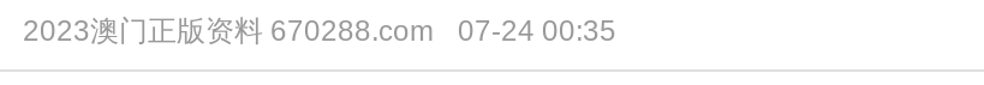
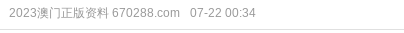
- 2023澳门正版资料 670288.com 07-24 00:35
+ 2023澳门正版资料 670288.com 07-22 00:34
